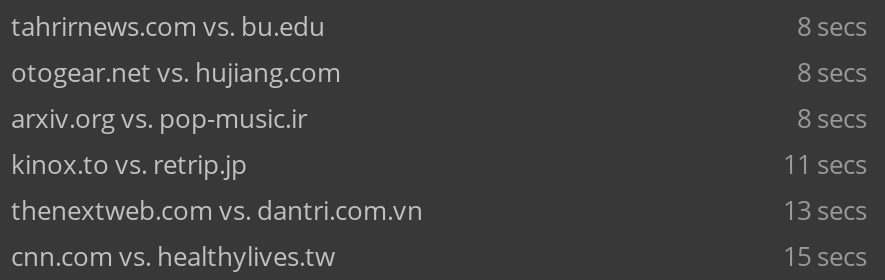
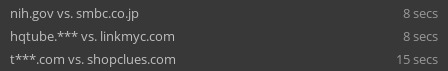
- tahrirnews.com vs. bu.edu
+ nih.gov vs. smbc.co.jp

- otogear.net vs. hujiang.com
+ hqtube.*** vs. linkmyc.com

- arxiv.org vs. pop-music.ir
- 8 secs
- kinox.to vs. retrip.jp
- 11 secs
- thenextweb.com vs. dantri.com.vn
- 13 secs
- cnn.com vs. healthylives.tw
+ t***.com vs. shopclues.com
